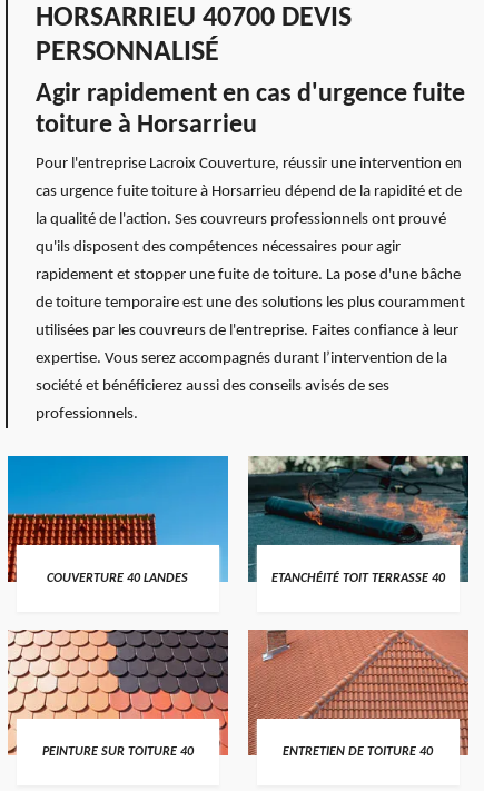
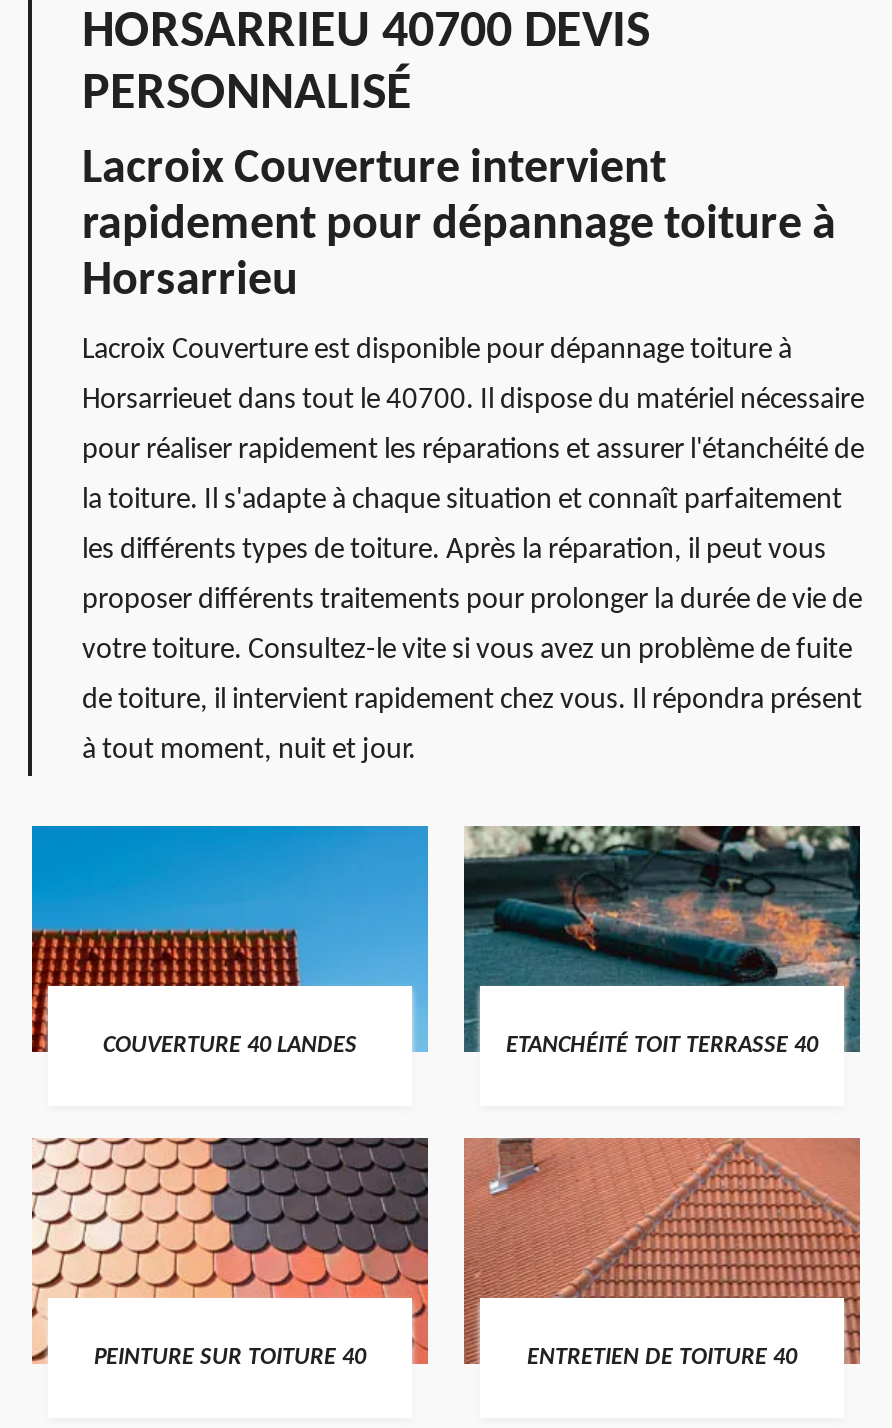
- Agir rapidement en cas d'urgence fuite
- toiture à Horsarrieu
- Pour l'entreprise Lacroix Couverture, réussir une intervention en
- cas urgence fuite toiture à Horsarrieu dépend de la rapidité et de
- la qualité de l'action. Ses couvreurs professionnels ont prouvé
- qu'ils disposent des compétences nécessaires pour agir
- rapidement et stopper une fuite de toiture. La pose d'une bâche
- de toiture temporaire est une des solutions les plus couramment
- utilisées par les couvreurs de l'entreprise. Faites confiance à leur
- expertise. Vous serez accompagnés durant l’intervention de la
- société et bénéficierez aussi des conseils avisés de ses
- professionnels.
+ Lacroix Couverture intervient
+ rapidement pour dépannage toiture à
+ Horsarrieu
+ Lacroix Couverture est disponible pour dépannage toiture à
+ Horsarrieuet dans tout le 40700. Il dispose du matériel nécessaire
+ pour réaliser rapidement les réparations et assurer l'étanchéité de
+ la toiture. Il s'adapte à chaque situation et connaît parfaitement
+ les différents types de toiture. Après la réparation, il peut vous
+ proposer différents traitements pour prolonger la durée de vie de
+ votre toiture. Consultez-le vite si vous avez un problème de fuite
+ de toiture, il intervient rapidement chez vous. Il répondra présent
+ à tout moment, nuit et jour.
